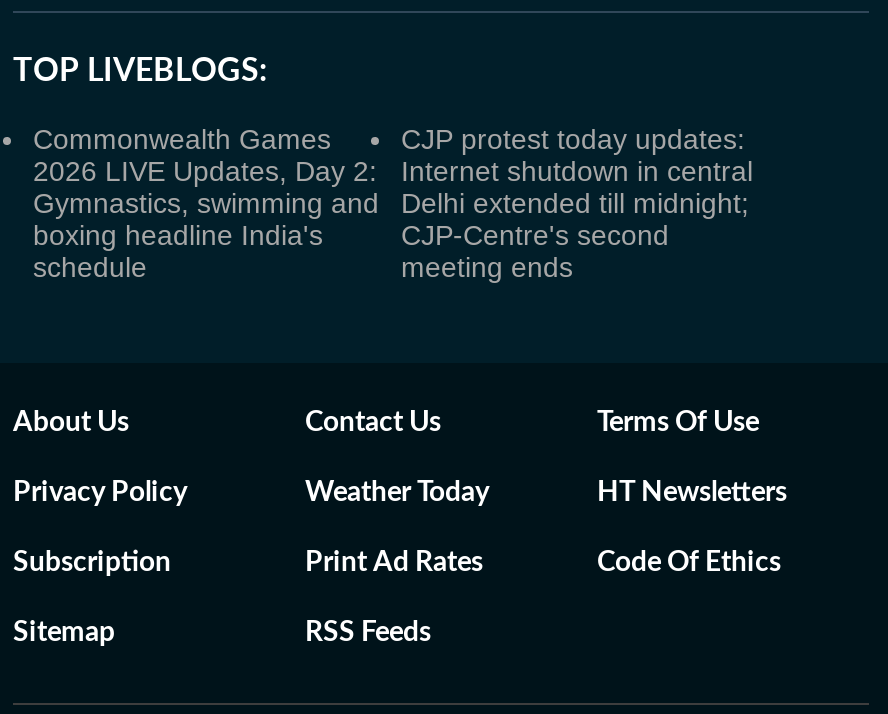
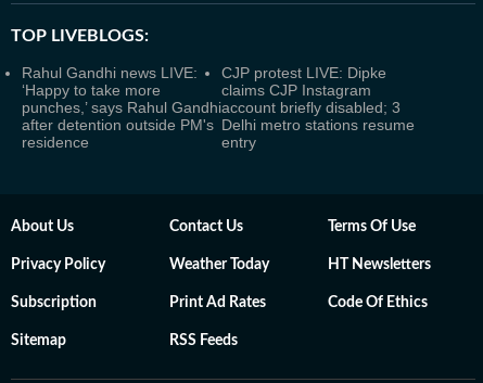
- Commonwealth Games
- 2026 LIVE Updates, Day 2:
- Gymnastics, swimming and
- boxing headline India's
- schedule
+ Rahul Gandhi news LIVE:
+ ‘Happy to take more
+ punches,’ says Rahul Gandhi
+ after detention outside PM's
+ residence

- CJP protest today updates:
- Internet shutdown in central
- Delhi extended till midnight;
- CJP-Centre's second
- meeting ends
+ CJP protest LIVE: Dipke
+ claims CJP Instagram
+ account briefly disabled; 3
+ Delhi metro stations resume
+ entry
